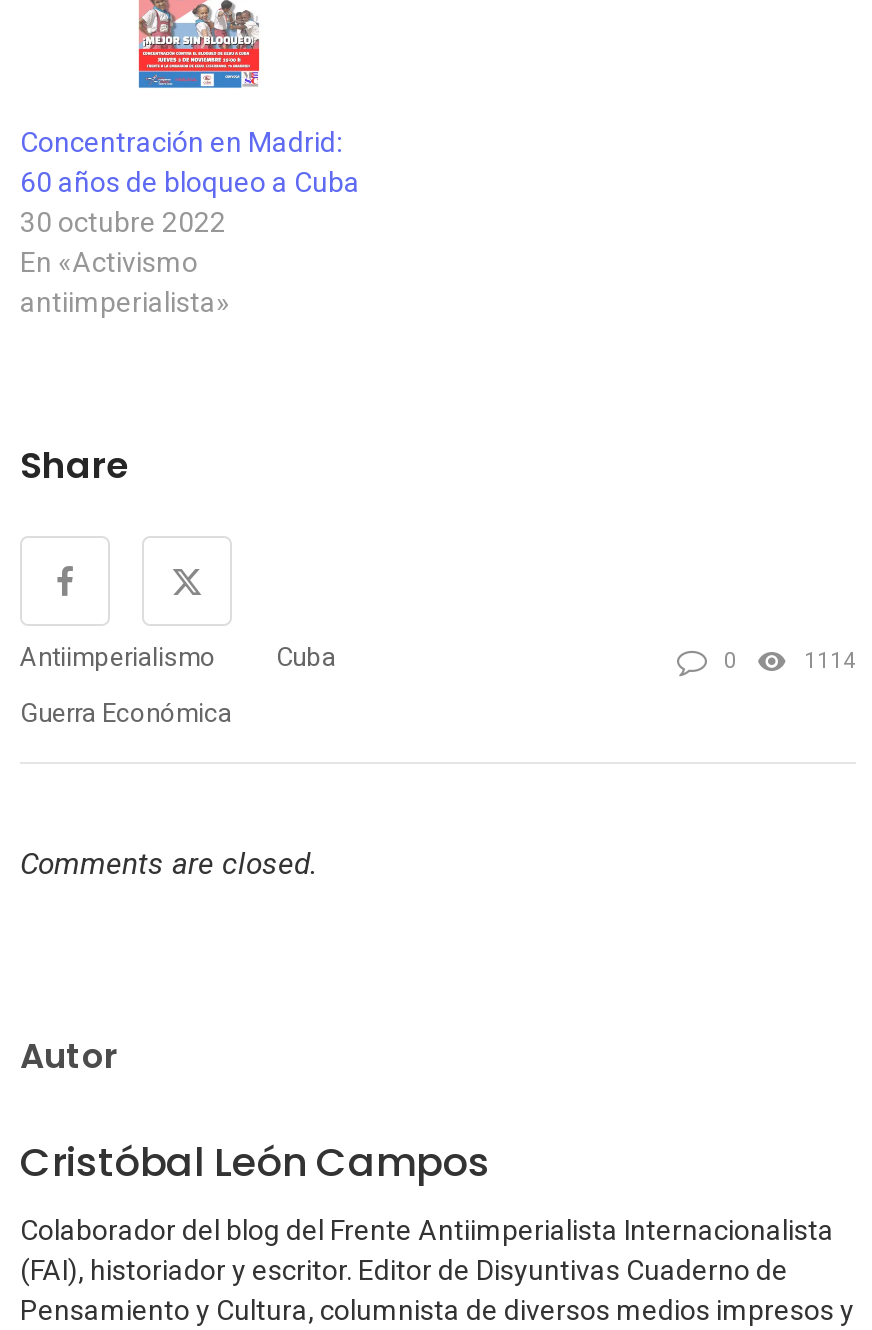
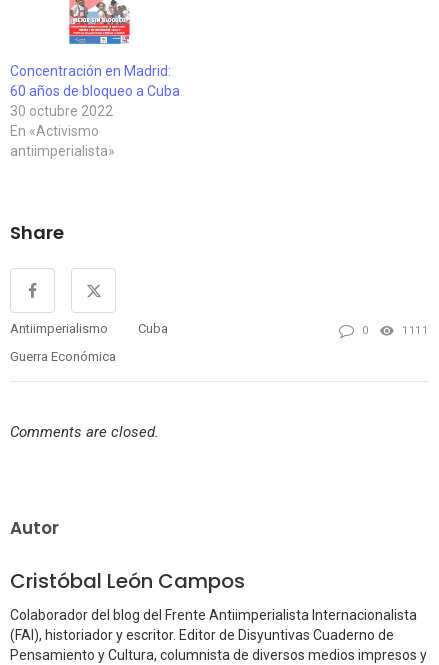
- 1114
+ 1111
